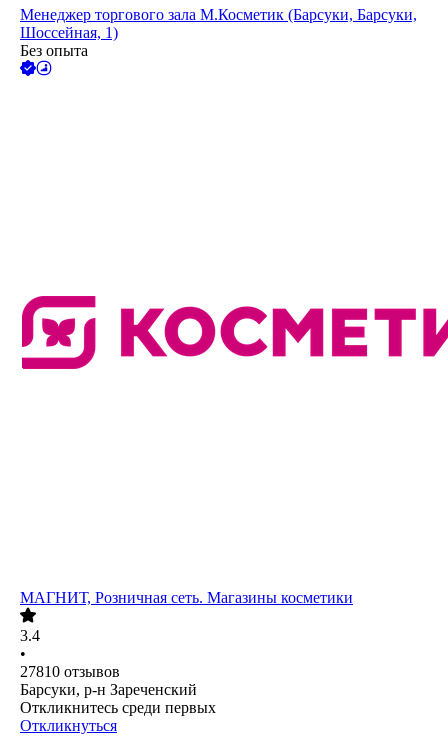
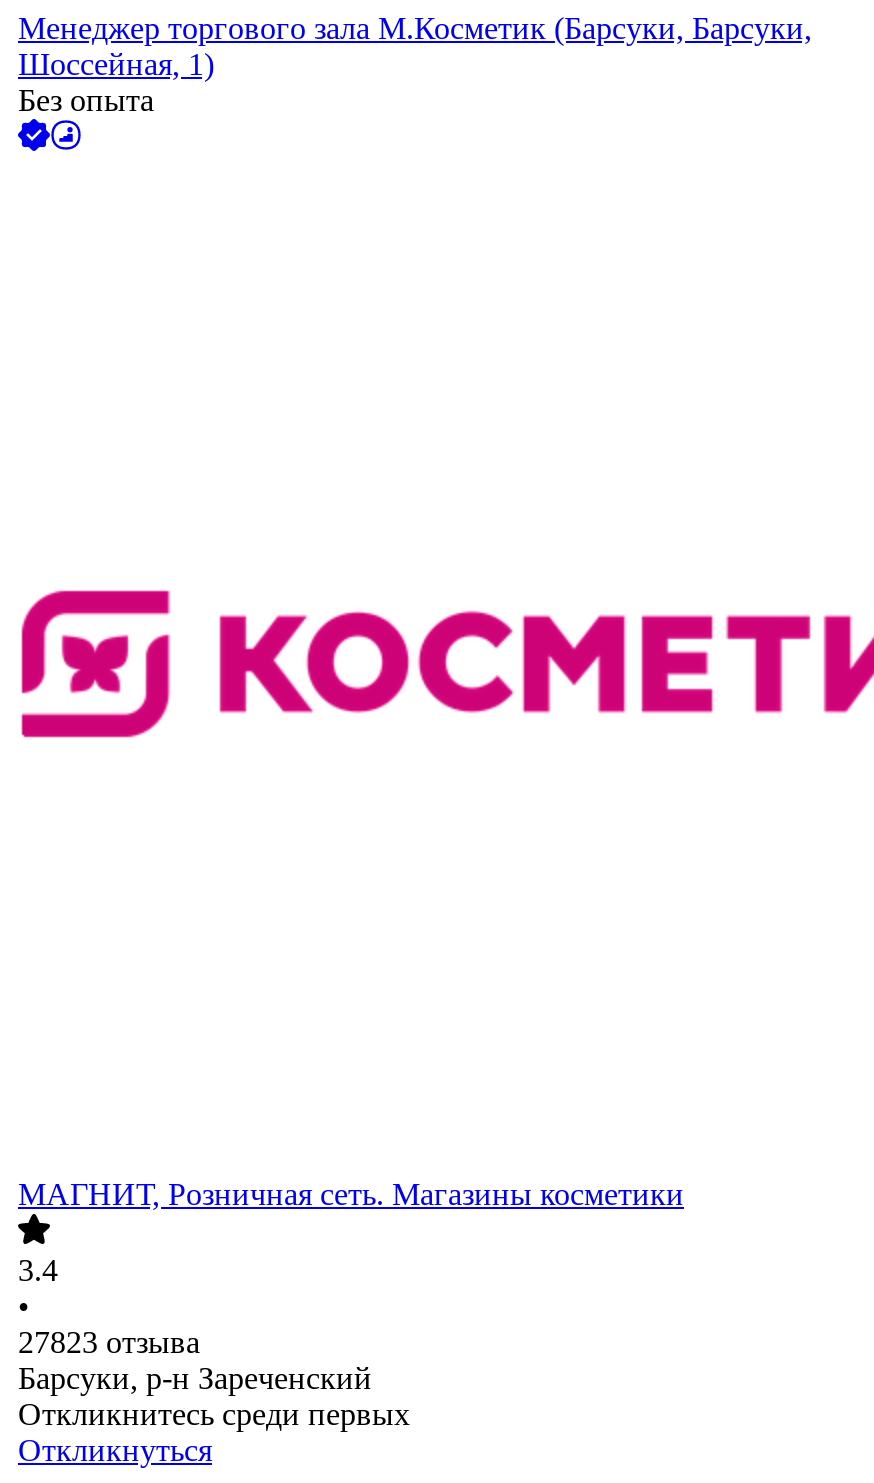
- 27810 отзывов
+ 27823 отзыва
